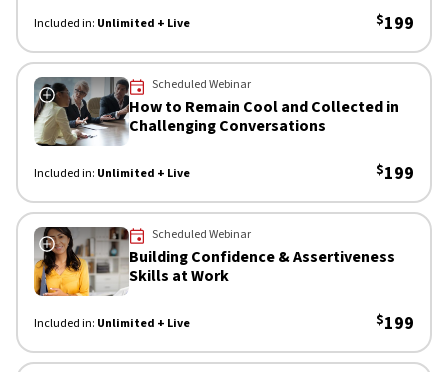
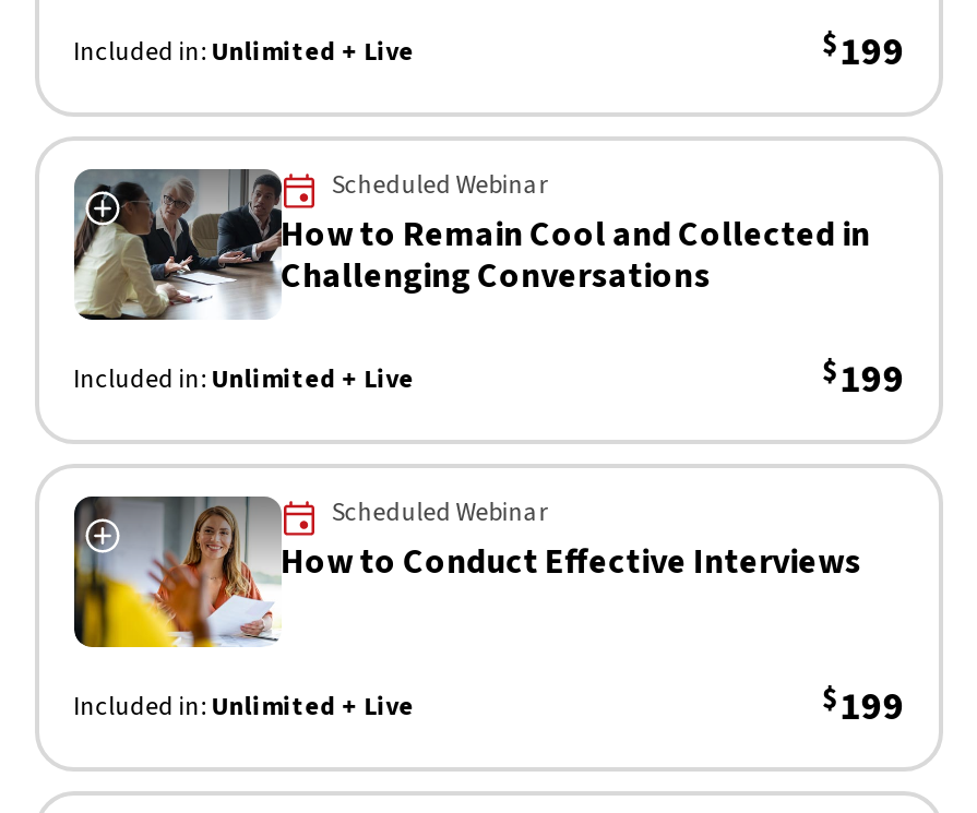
- [image]
- Building Confidence & Assertiveness
- Skills at Work
+ [image]
+ How to Conduct Effective Interviews
